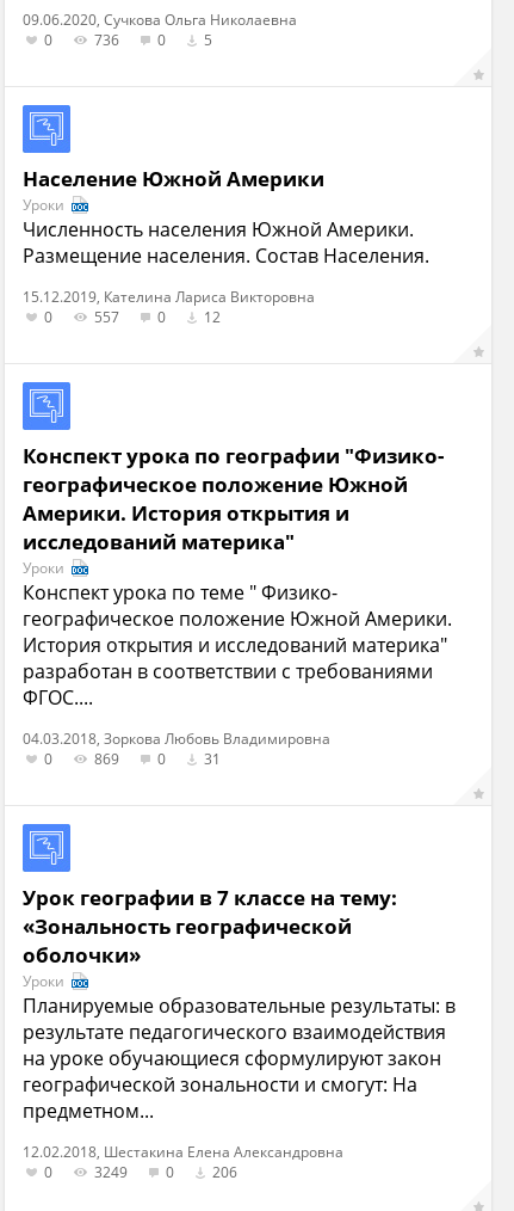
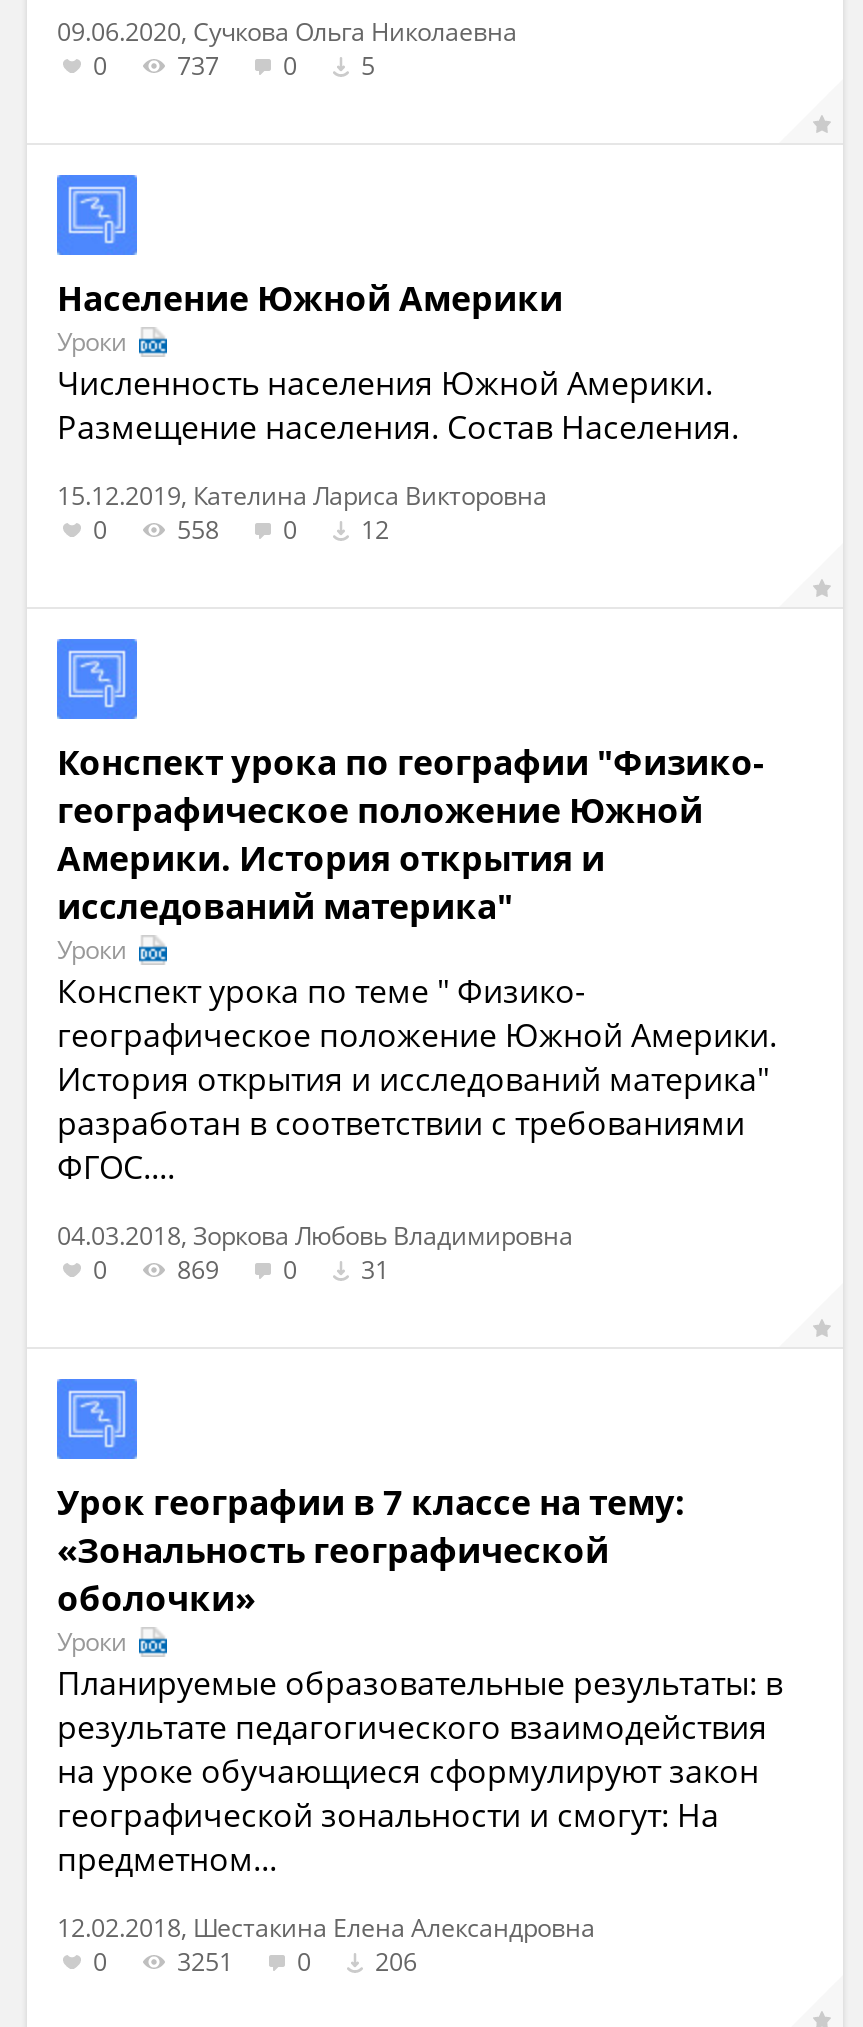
- 0 736 0 5
+ 0 737 0 5

- 0 557 0 12
+ 0 558 0 12

- 0 3249 0 206
+ 0 3251 0 206
